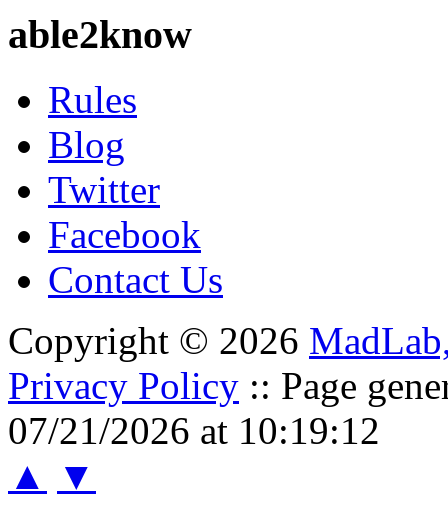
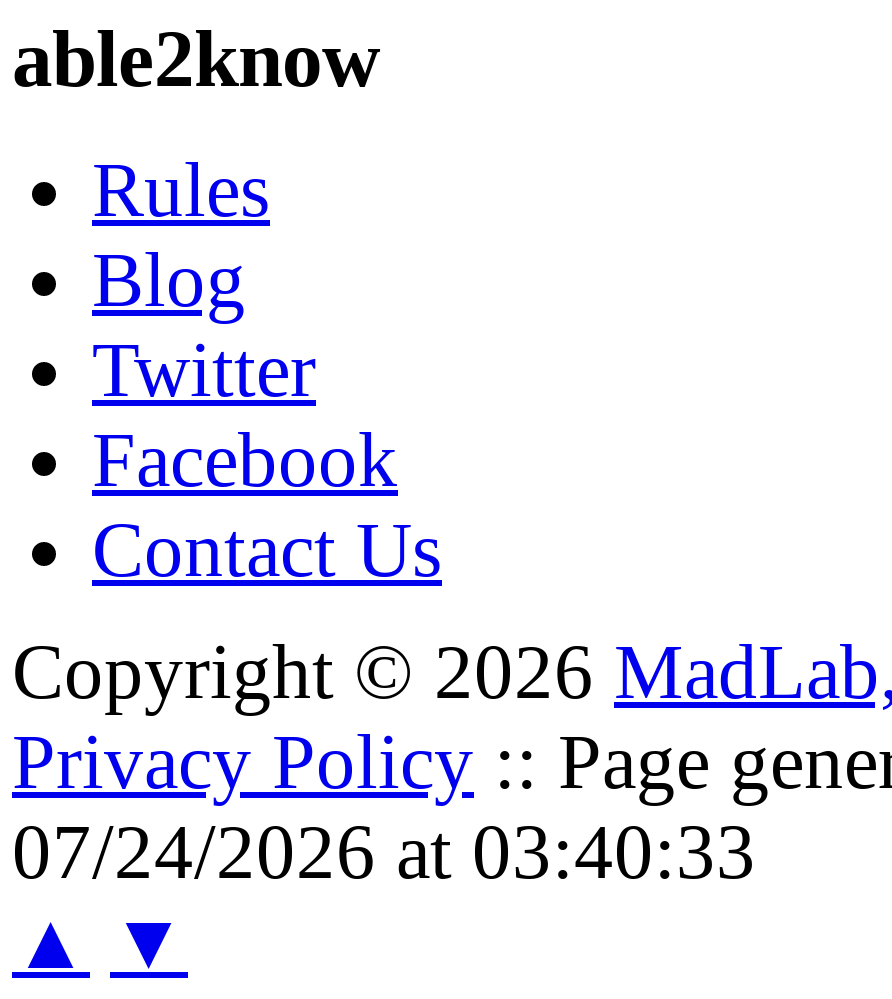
- 07/21/2026 at 10:19:12
+ 07/24/2026 at 03:40:33
